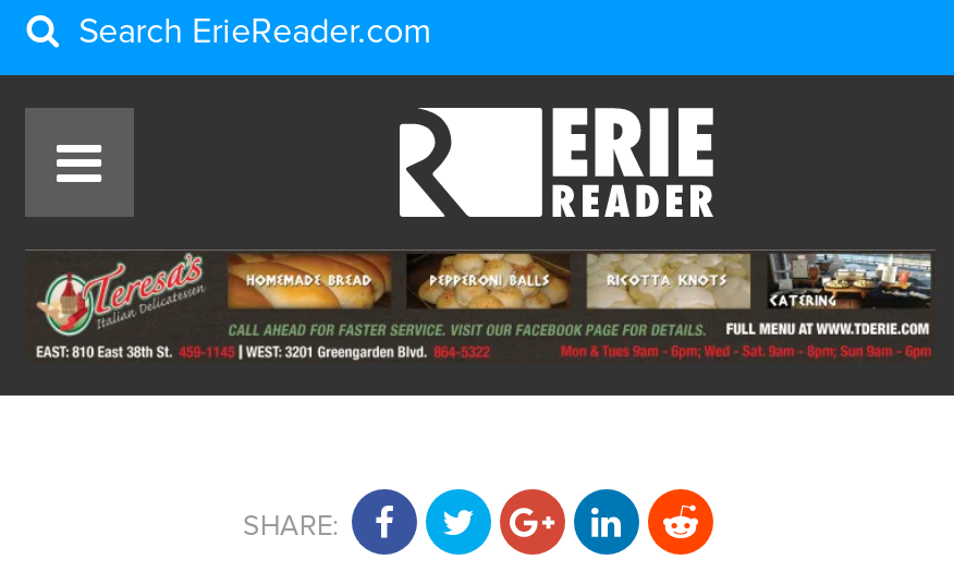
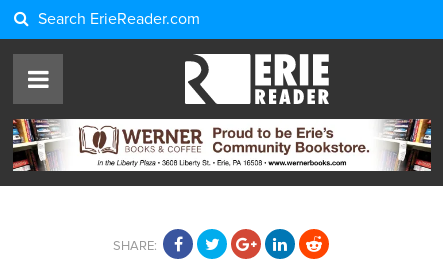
- [image]
+ [image]
